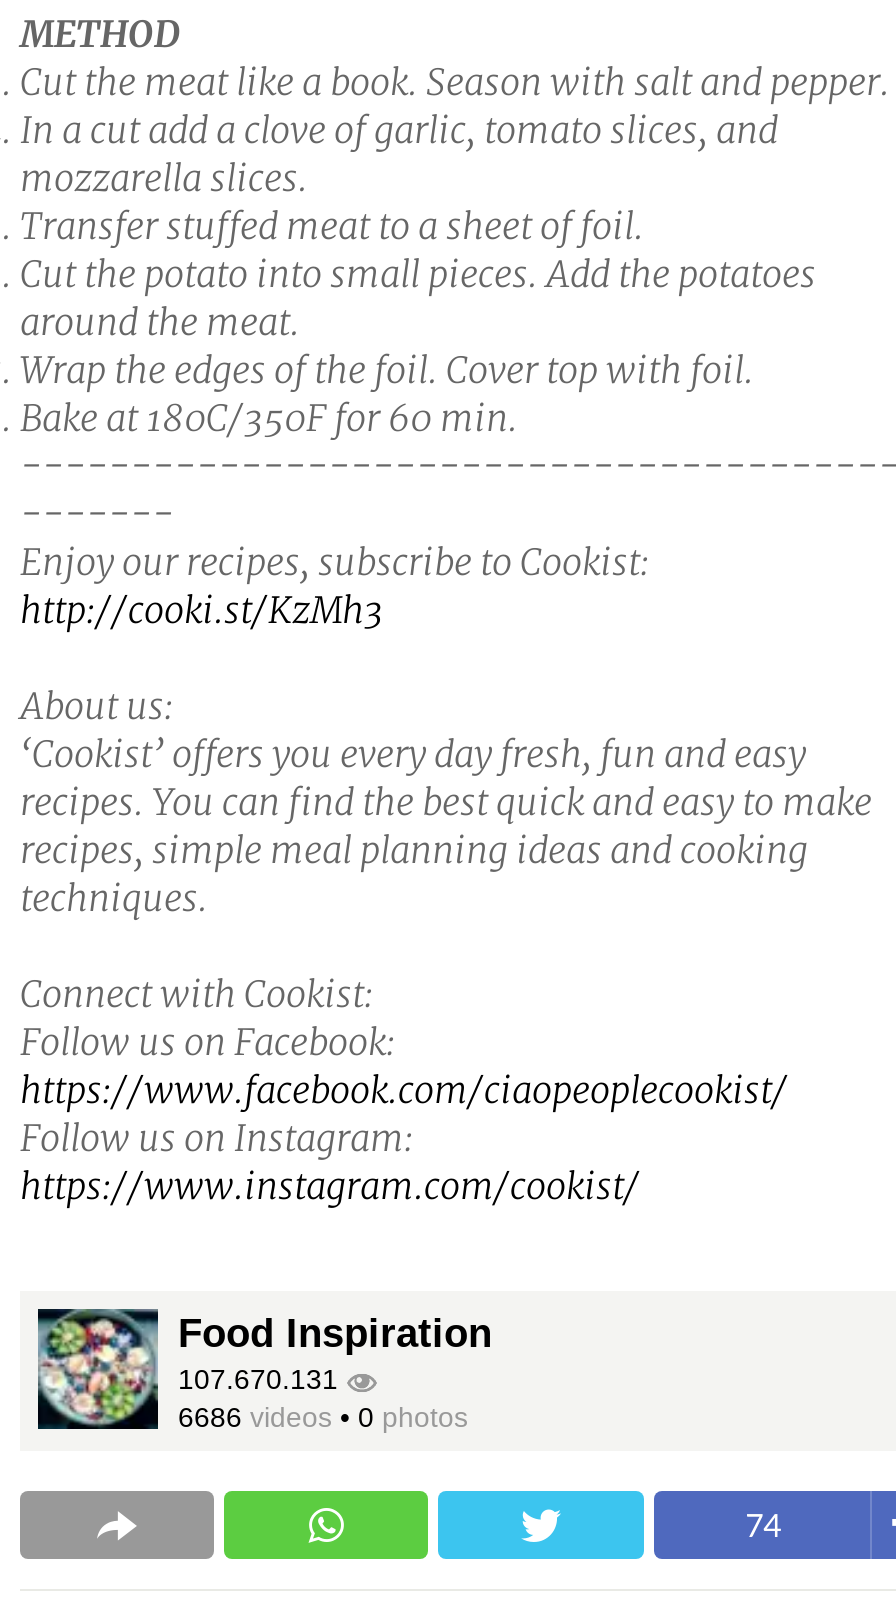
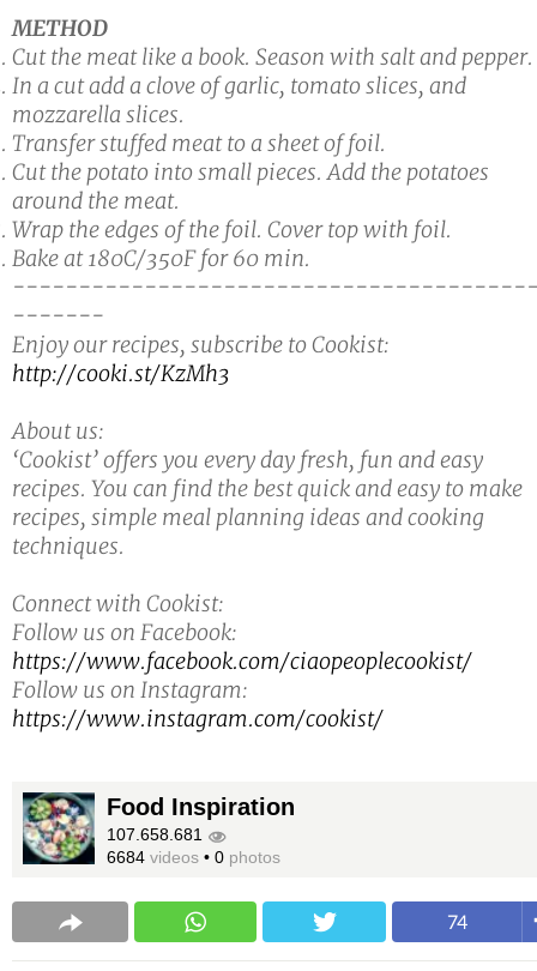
- 107.670.131
+ 107.658.681

- 6686 videos • 0 photos
+ 6684 videos • 0 photos
